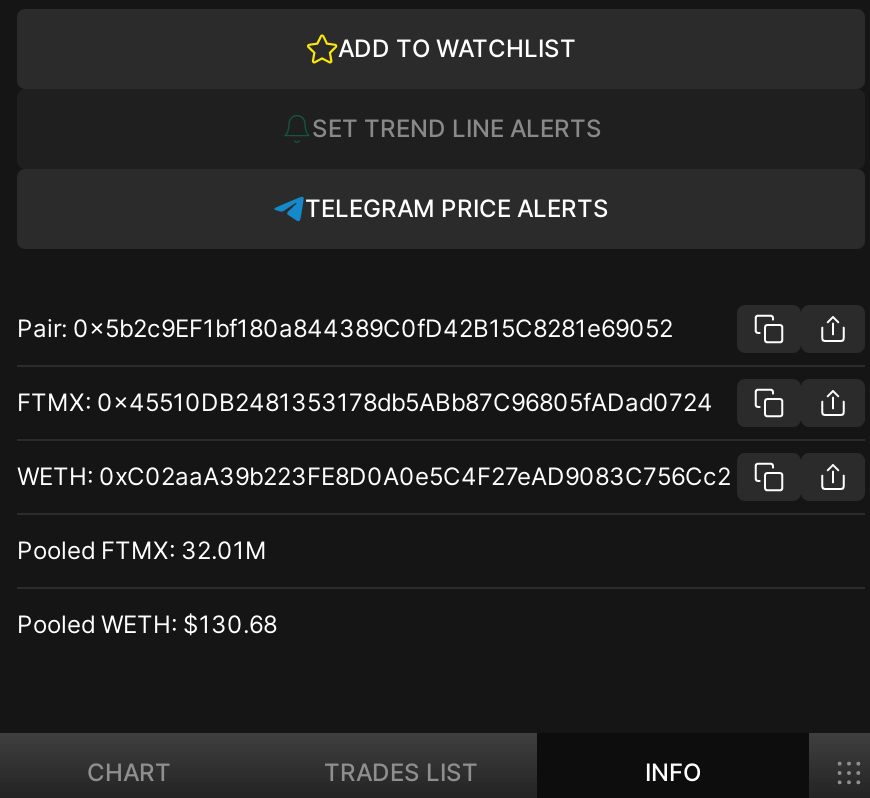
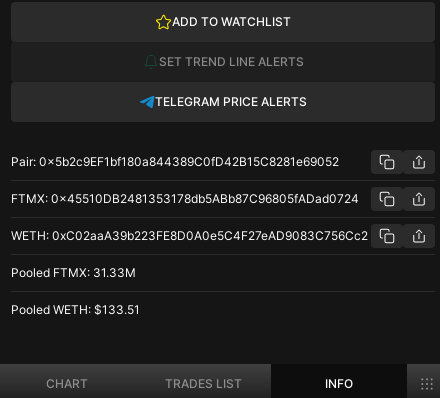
- Pooled FTMX: 32.01M
+ Pooled FTMX: 31.33M

- Pooled WETH: $130.68
+ Pooled WETH: $133.51
